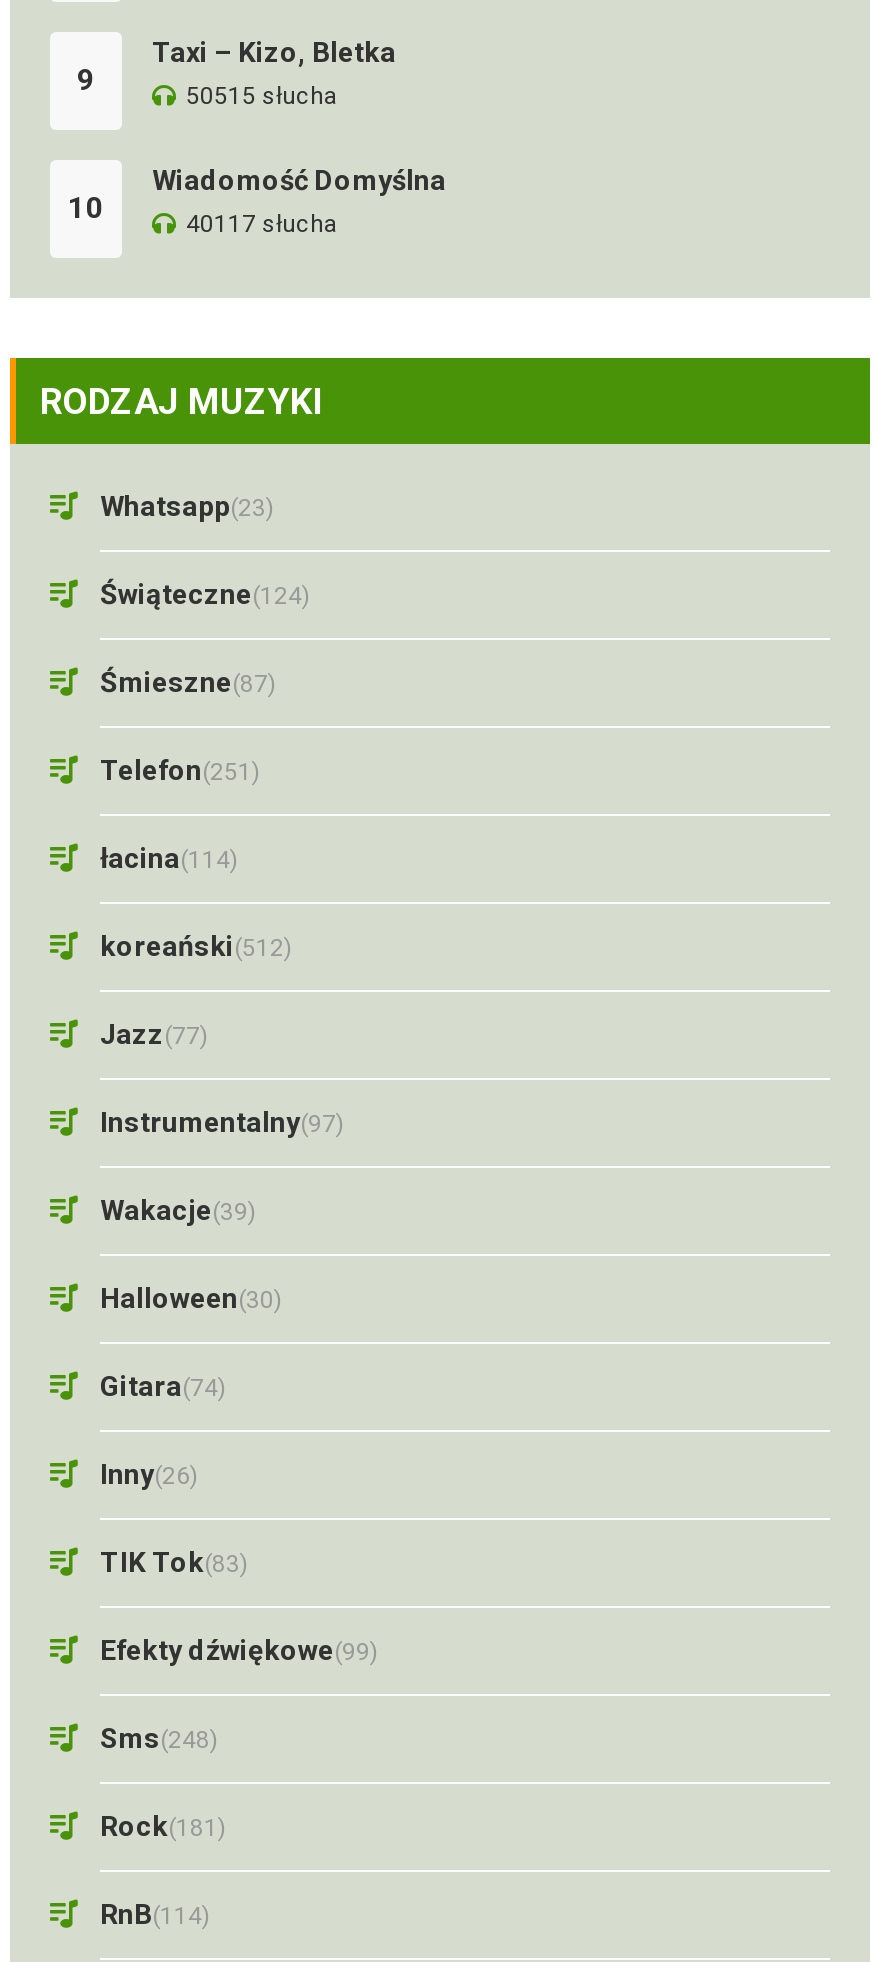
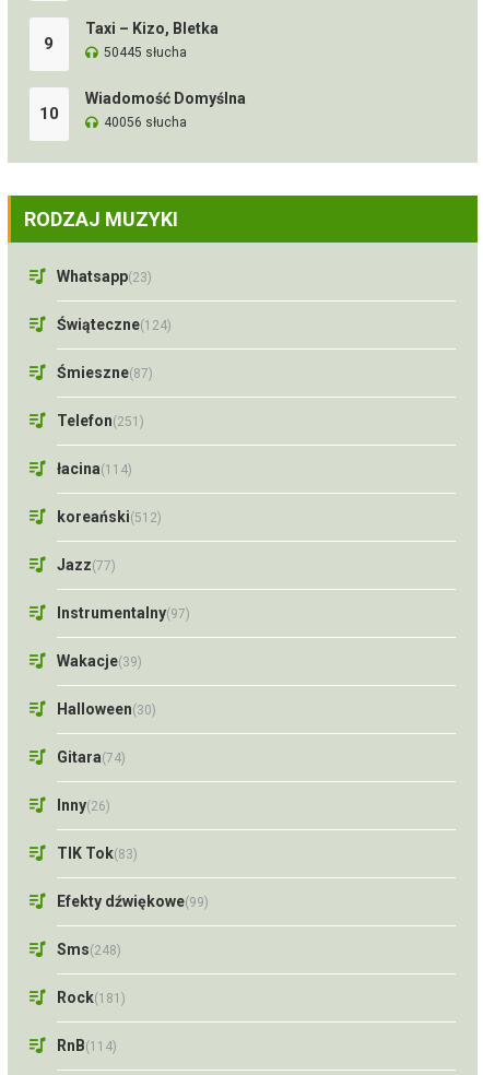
- 50515 słucha
+ 50445 słucha

- 40117 słucha
+ 40056 słucha
